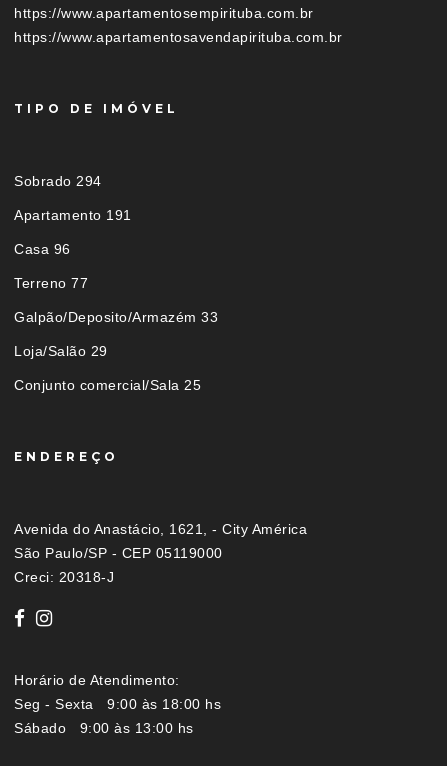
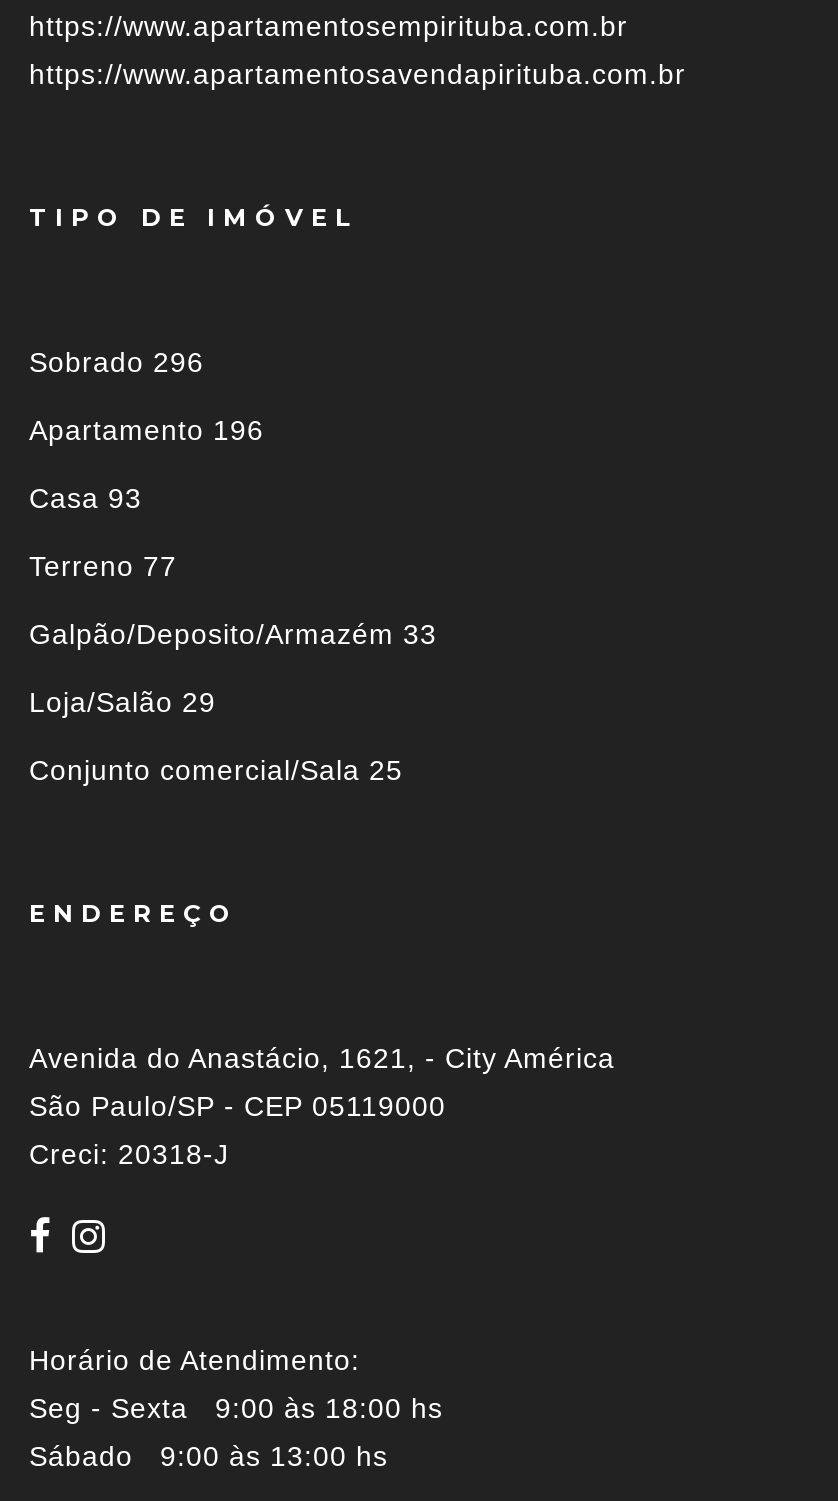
- Sobrado 294
+ Sobrado 296

- Apartamento 191
+ Apartamento 196

- Casa 96
+ Casa 93
